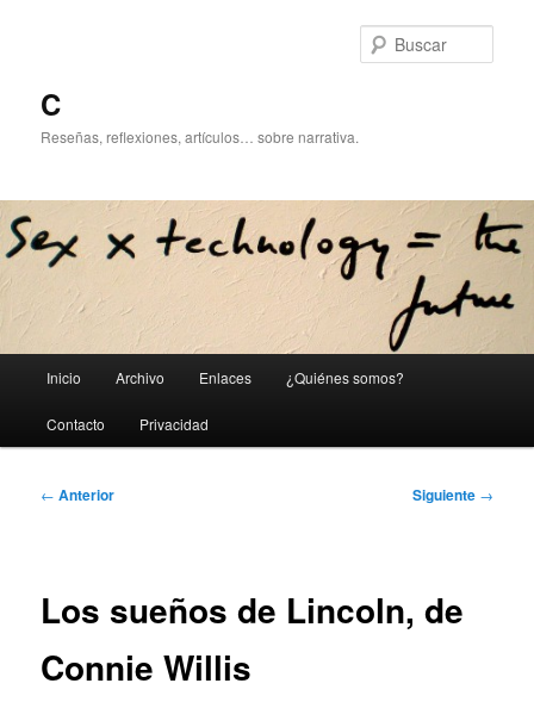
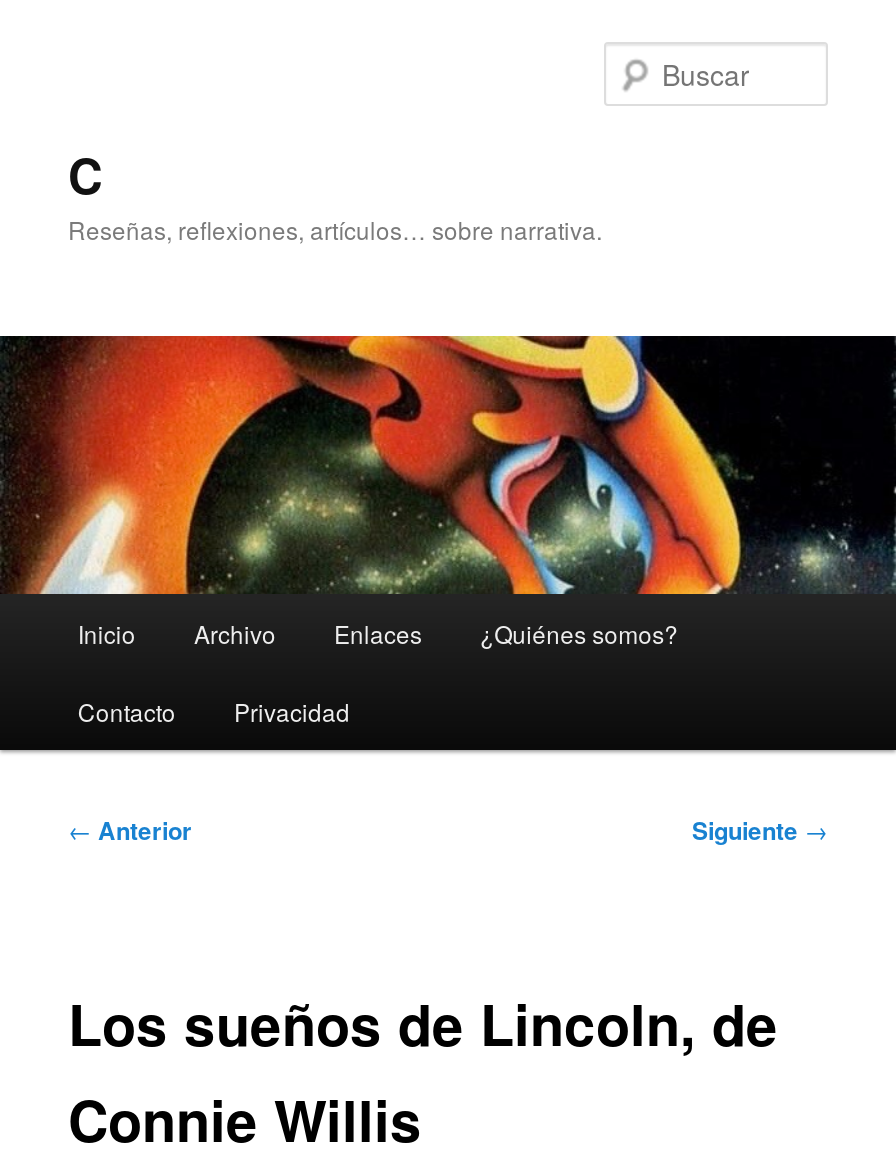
- [image]
+ [image]
